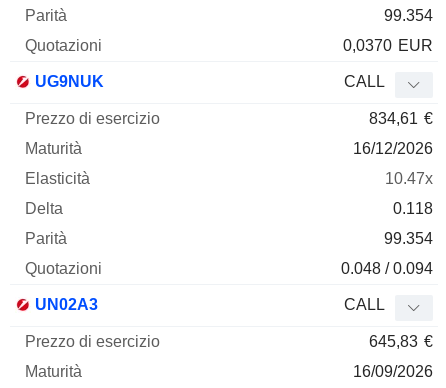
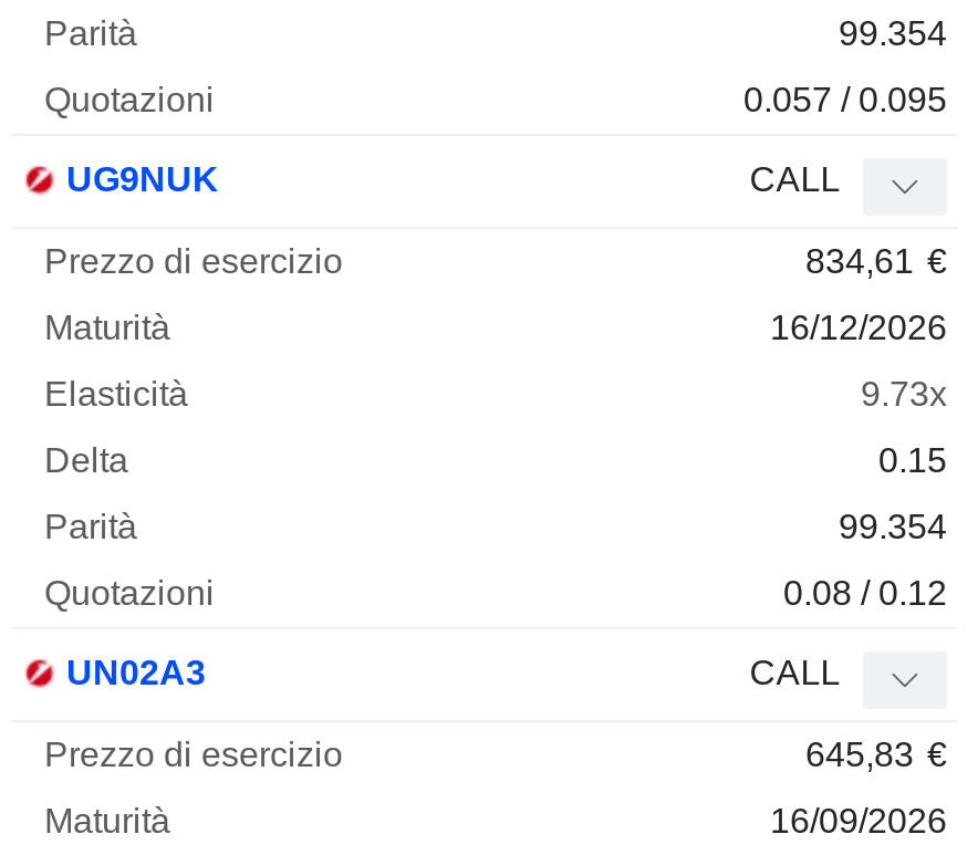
- 0,0370 EUR
+ 0.057 / 0.095

- 10.47x
+ 9.73x

- 0.118
+ 0.15

- 0.048 / 0.094
+ 0.08 / 0.12
